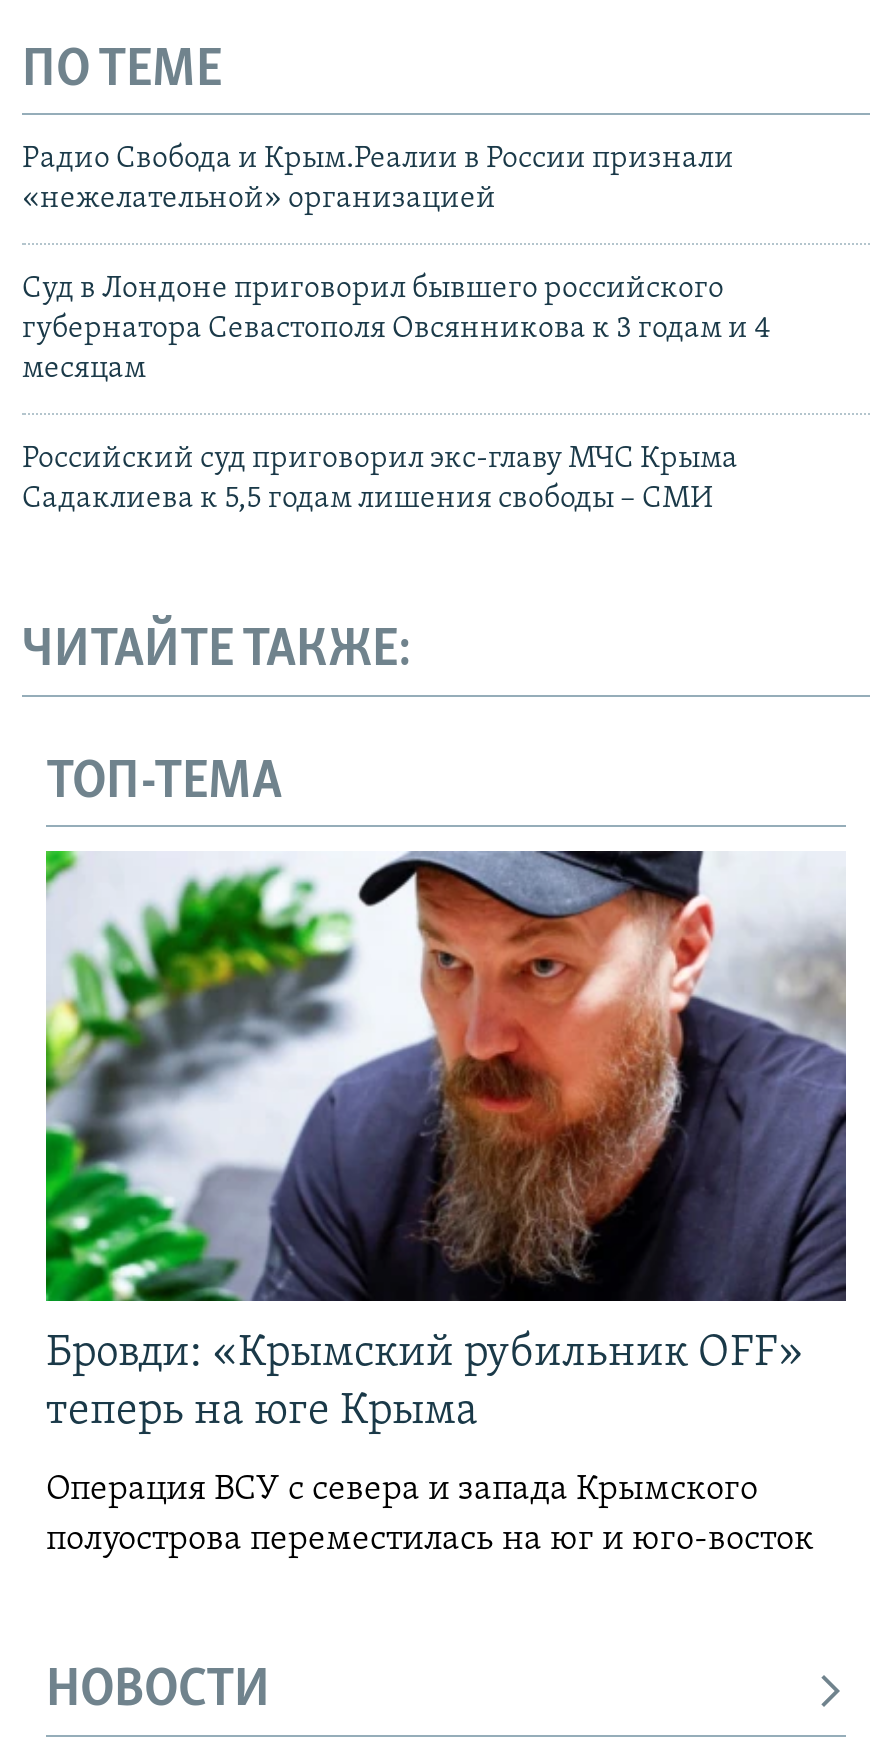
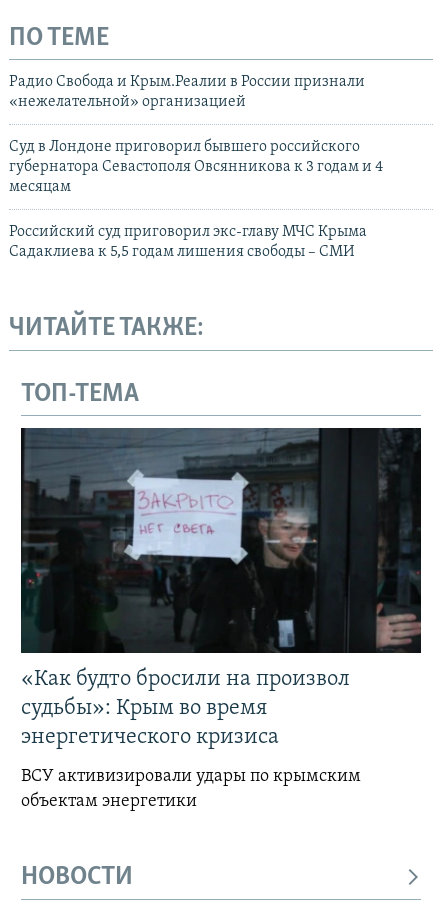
- [image]
- Бровди: «Крымский рубильник OFF»
- теперь на юге Крыма
+ [image]
+ «Как будто бросили на произвол
+ судьбы»: Крым во время
+ энергетического кризиса

- Операция ВСУ с севера и запада Крымского
- полуострова переместилась на юг и юго-восток
+ ВСУ активизировали удары по крымским
+ объектам энергетики
